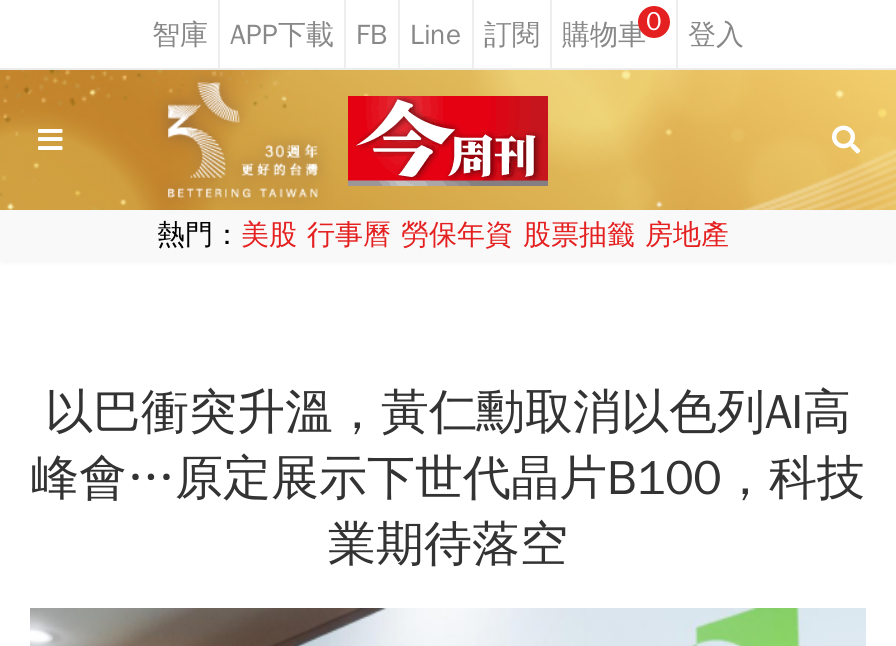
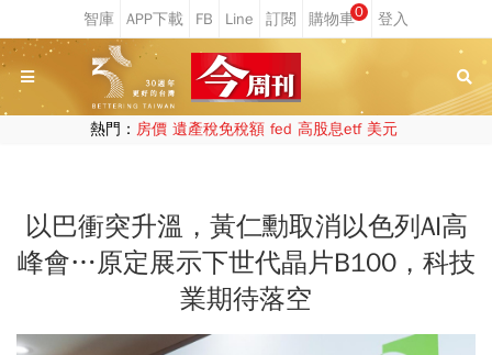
- 熱門：美股 行事曆 勞保年資 股票抽籤 房地產
+ 熱門：房價 遺產稅免稅額 fed 高股息etf 美元
